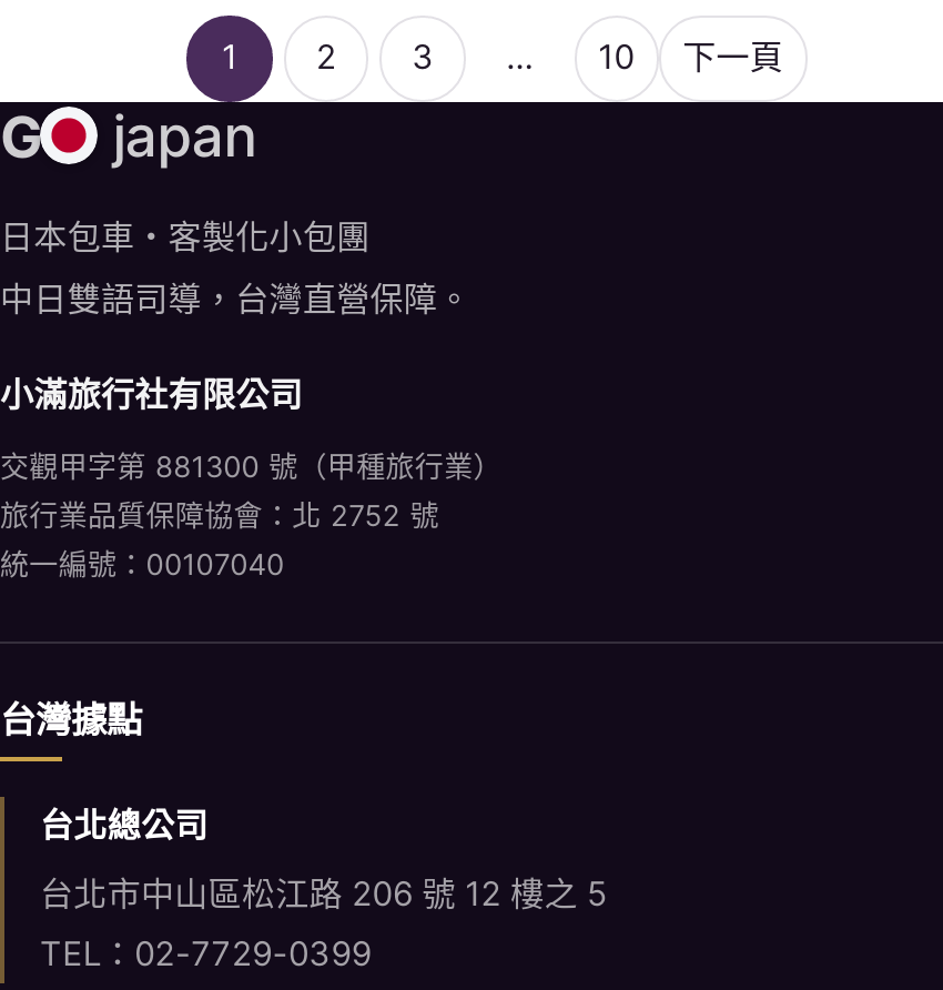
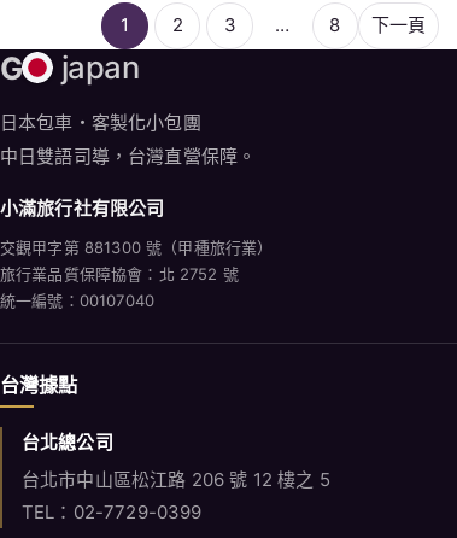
- 10
+ 8
